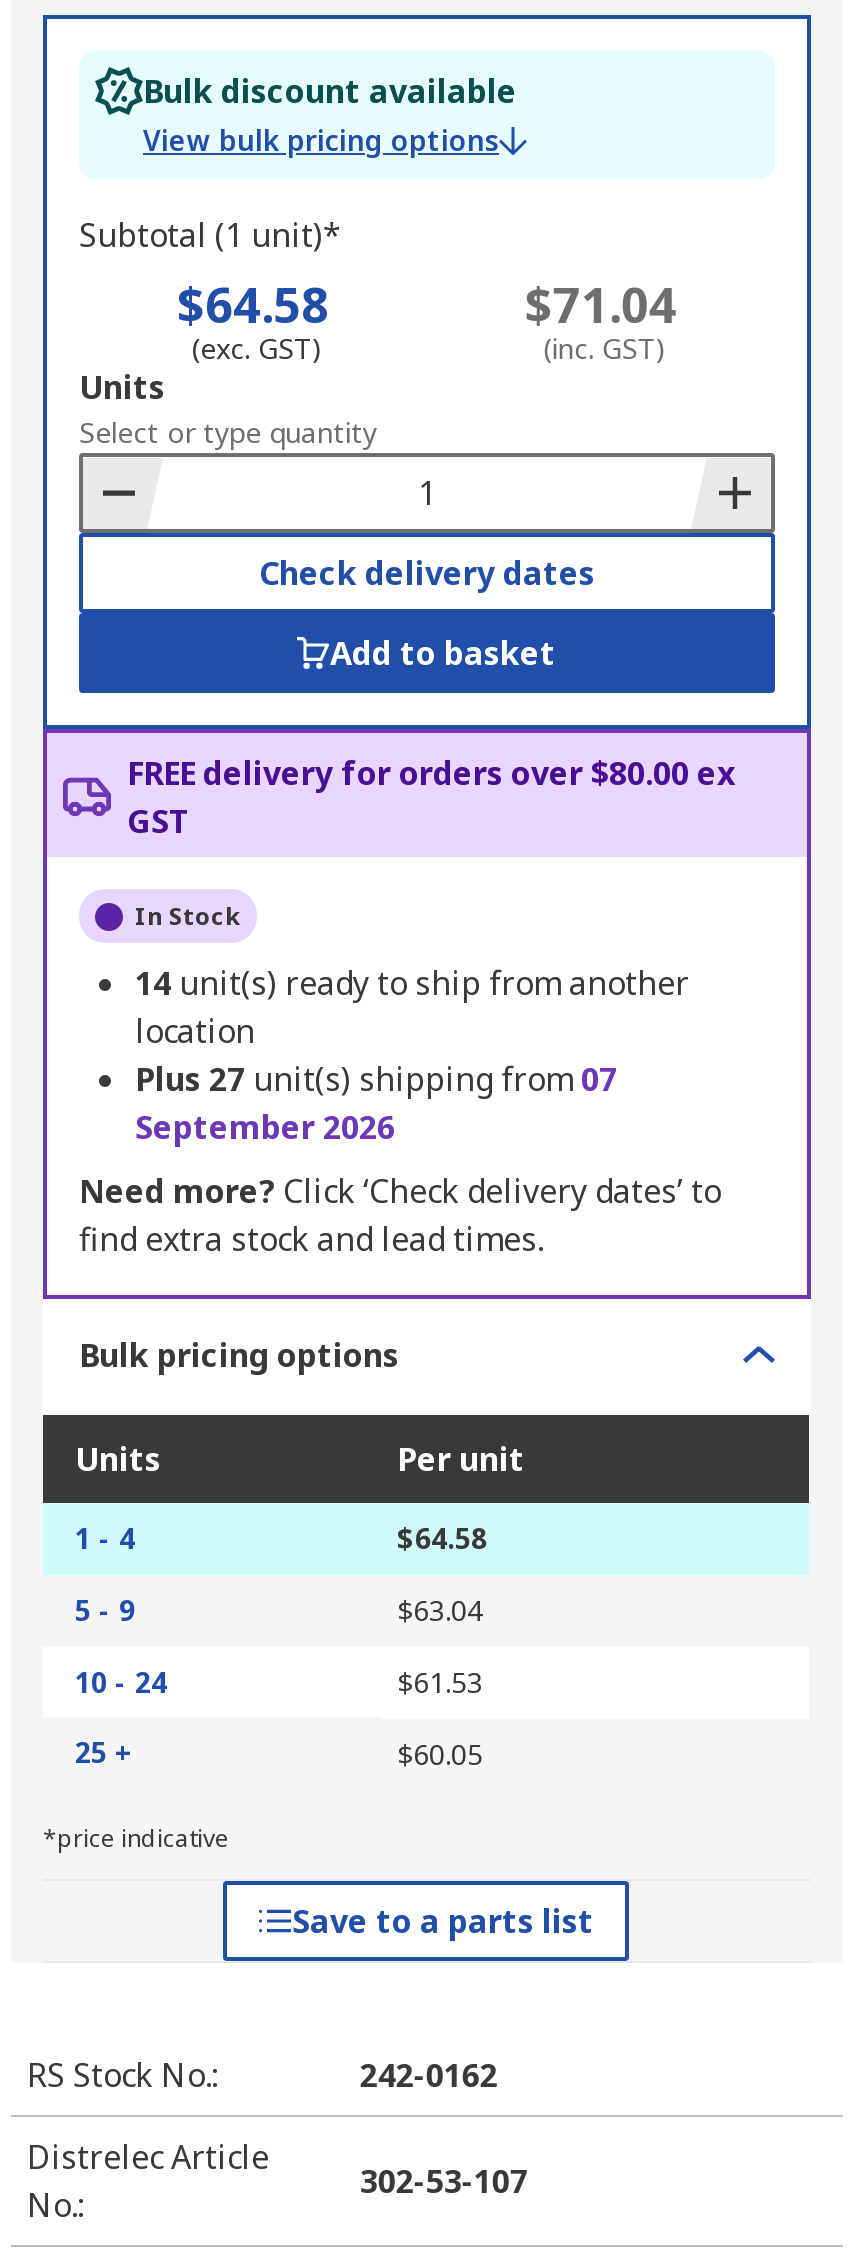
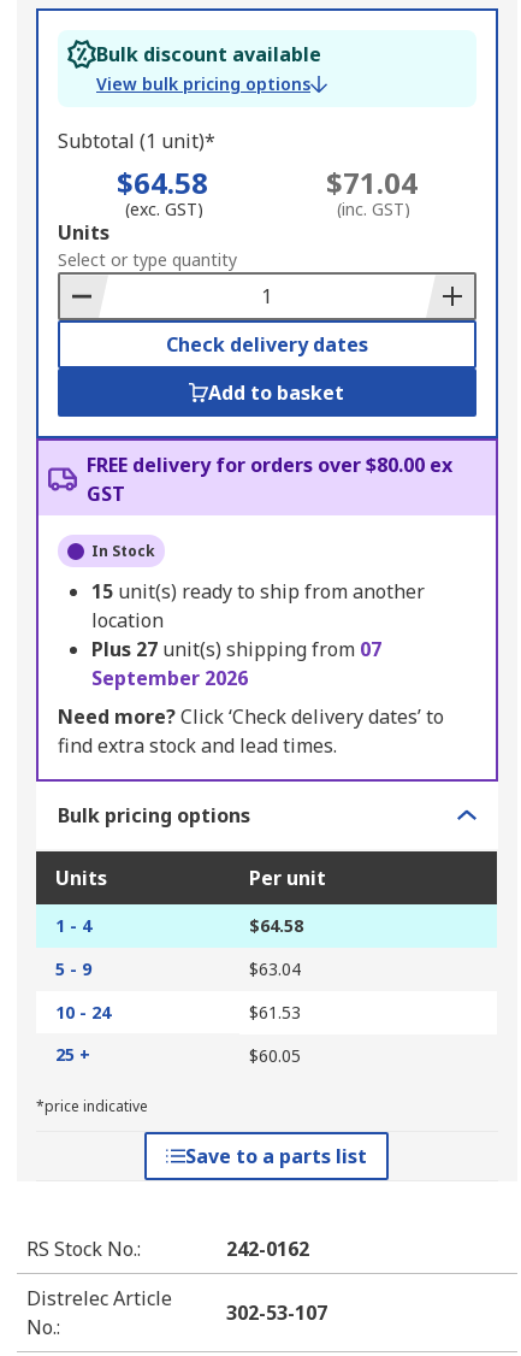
- 14 unit(s) ready to ship from another
+ 15 unit(s) ready to ship from another
